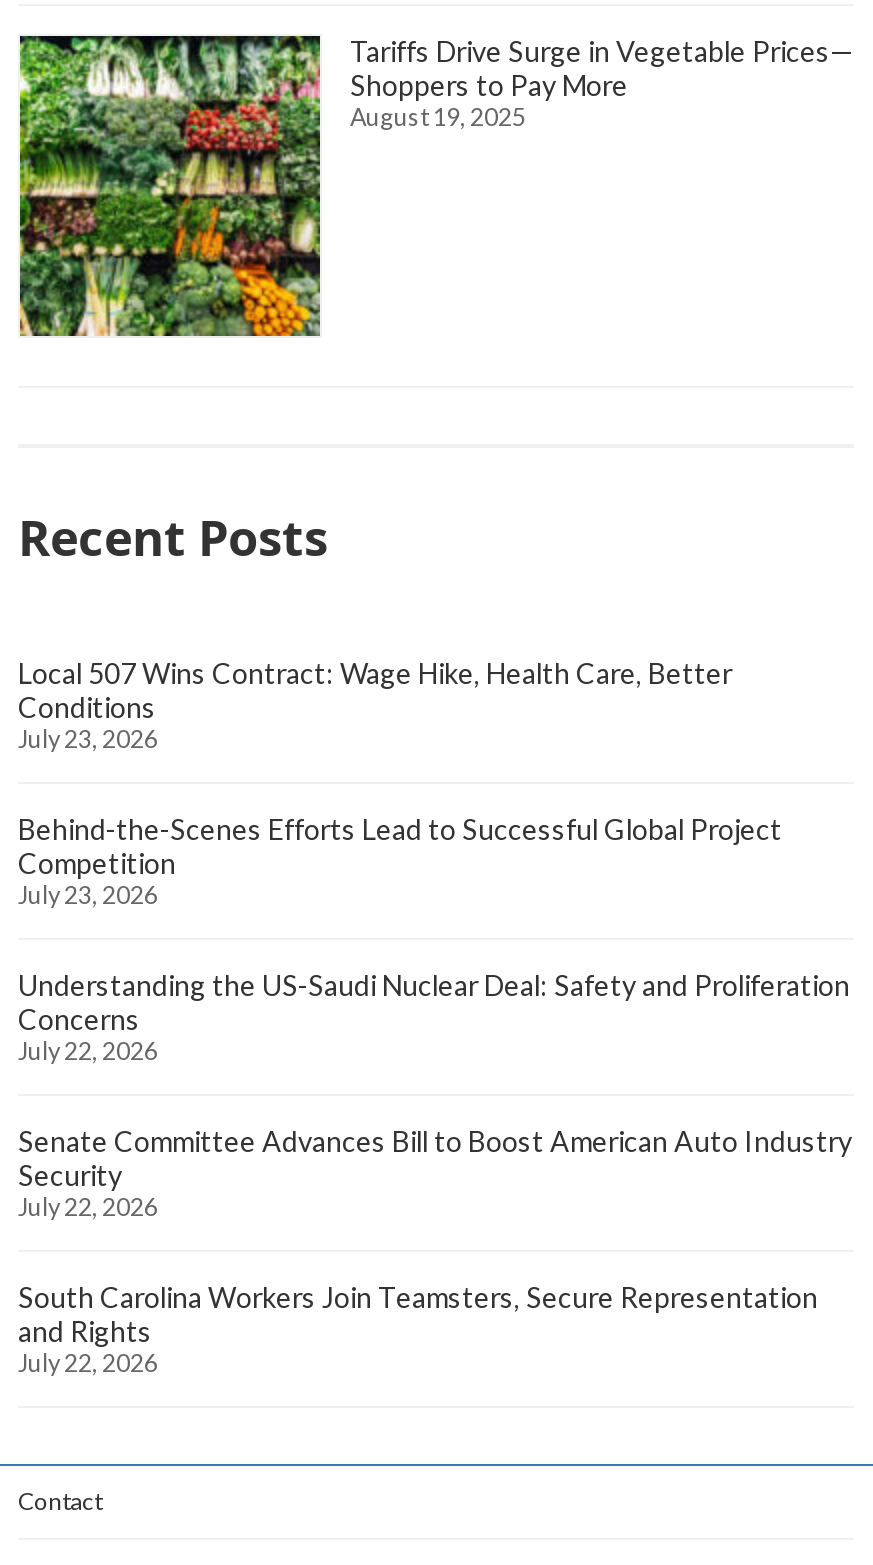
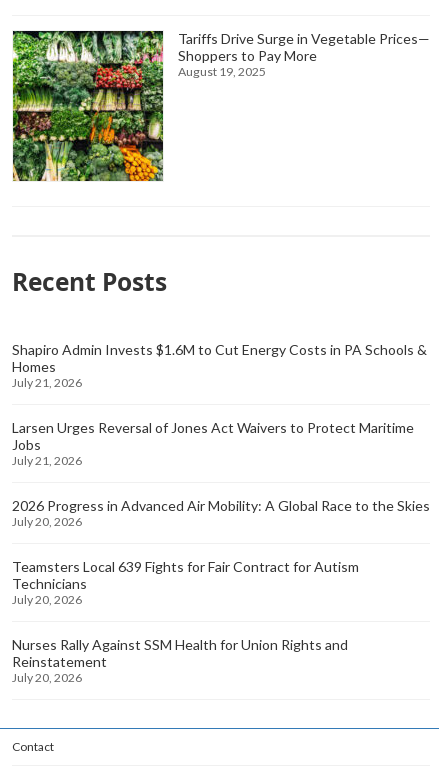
- Local 507 Wins Contract: Wage Hike, Health Care, Better
- Conditions
- July 23, 2026
+ Shapiro Admin Invests $1.6M to Cut Energy Costs in PA Schools &
+ Homes
+ July 21, 2026

- Behind-the-Scenes Efforts Lead to Successful Global Project
- Competition
- July 23, 2026
+ Larsen Urges Reversal of Jones Act Waivers to Protect Maritime
+ Jobs
+ July 21, 2026

- Understanding the US-Saudi Nuclear Deal: Safety and Proliferation
- Concerns
- July 22, 2026
+ 2026 Progress in Advanced Air Mobility: A Global Race to the Skies
+ July 20, 2026

- Senate Committee Advances Bill to Boost American Auto Industry
- Security
- July 22, 2026
+ Teamsters Local 639 Fights for Fair Contract for Autism
+ Technicians
+ July 20, 2026

- South Carolina Workers Join Teamsters, Secure Representation
- and Rights
- July 22, 2026
+ Nurses Rally Against SSM Health for Union Rights and
+ Reinstatement
+ July 20, 2026
